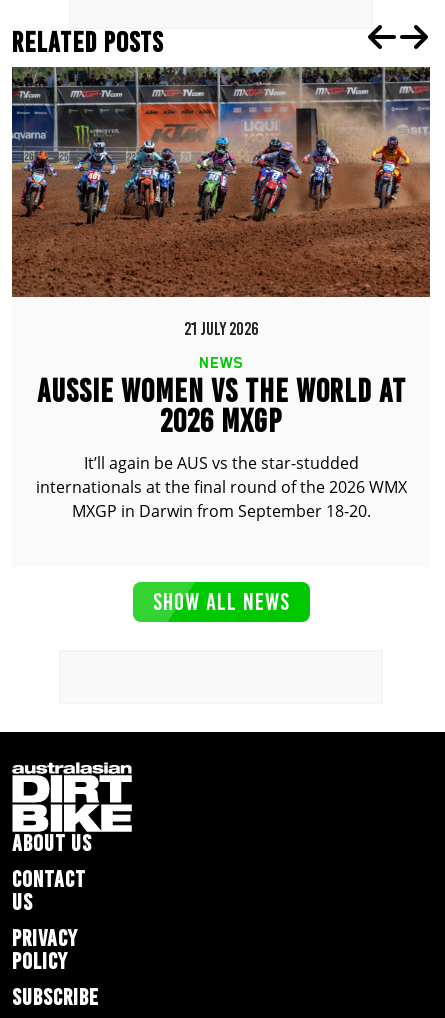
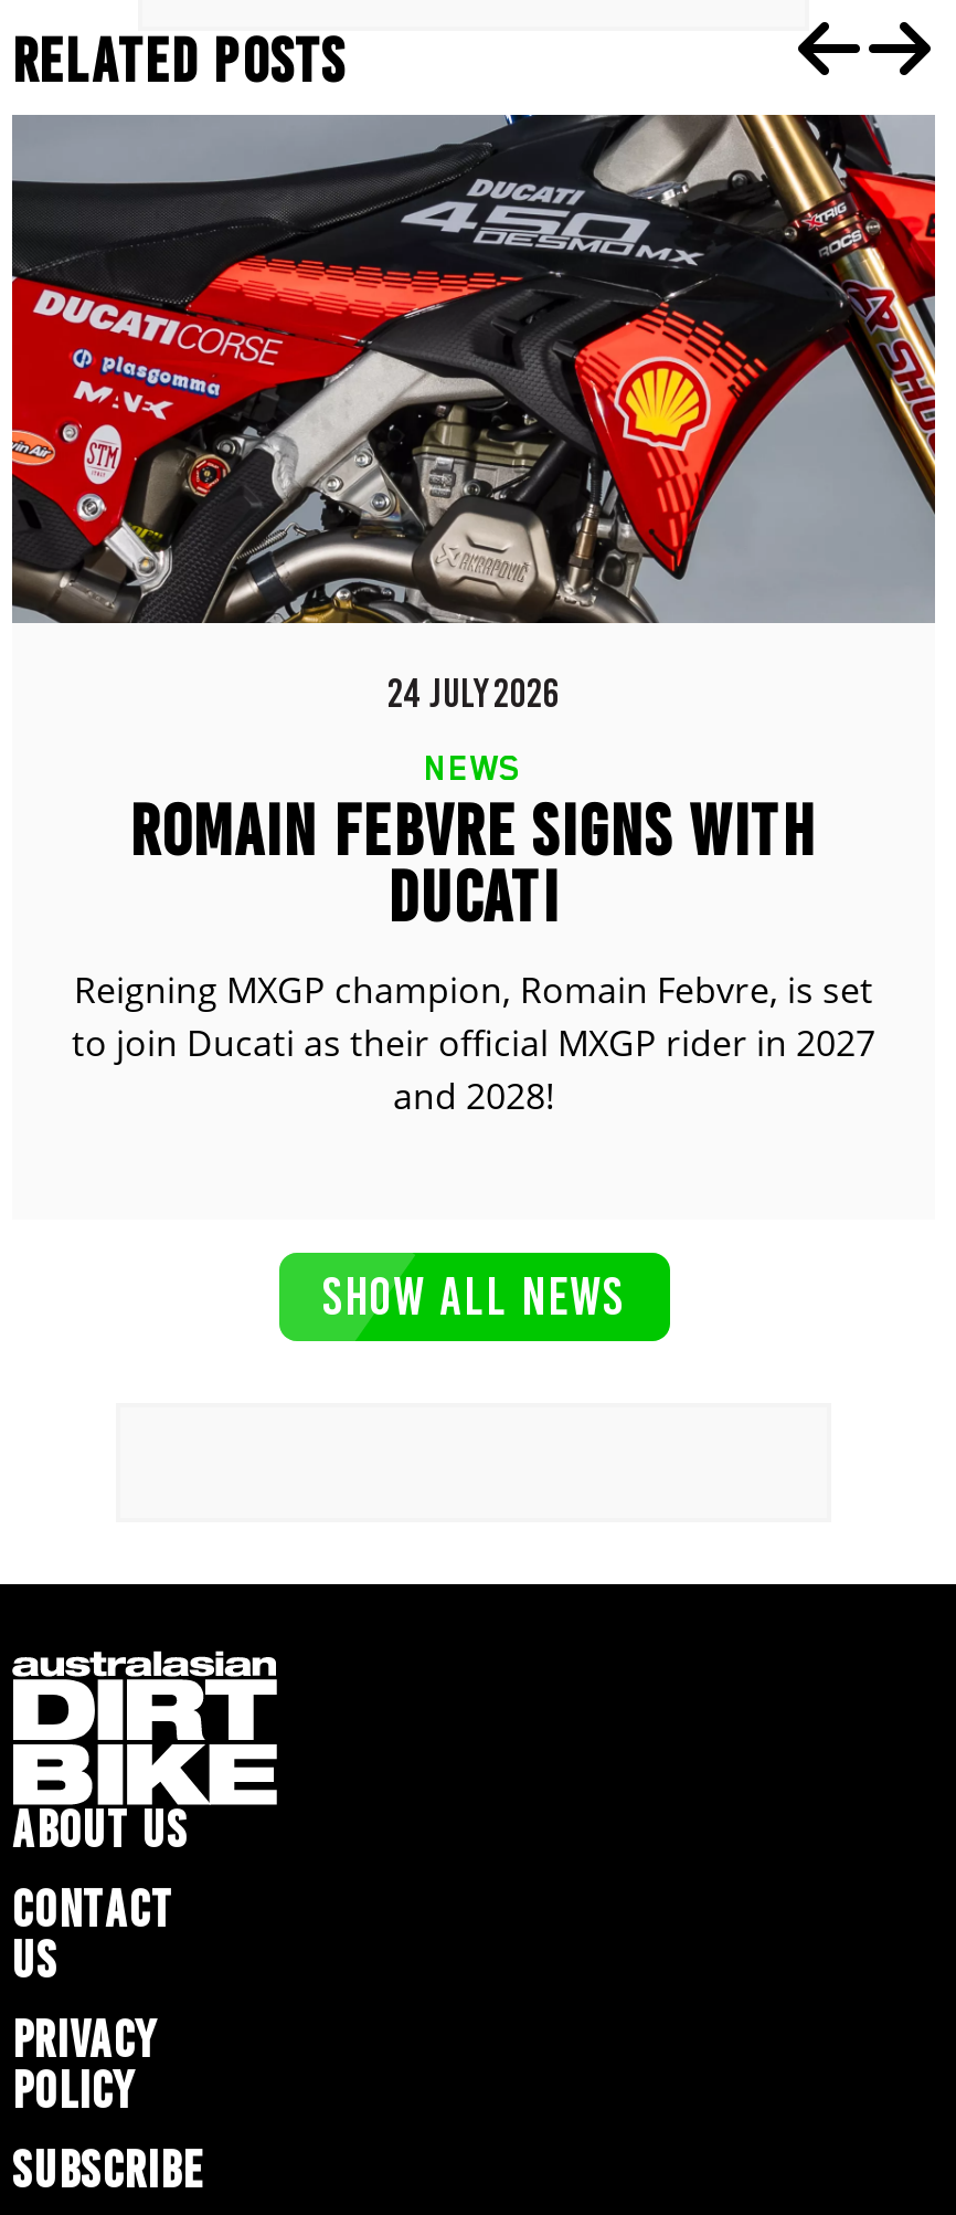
- [image]
- 21 JULY 2026
+ [image]
+ 24 JULY 2026

- AUSSIE WOMEN VS THE WORLD AT
- 2026 MXGP
- It’ll again be AUS vs the star-studded
- internationals at the final round of the 2026 WMX
- MXGP in Darwin from September 18-20.
+ ROMAIN FEBVRE SIGNS WITH
+ DUCATI
+ Reigning MXGP champion, Romain Febvre, is set
+ to join Ducati as their official MXGP rider in 2027
+ and 2028!
